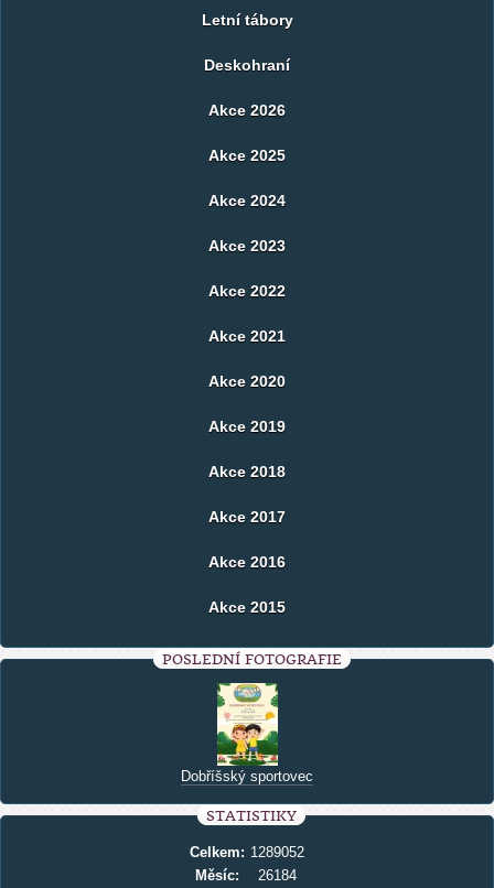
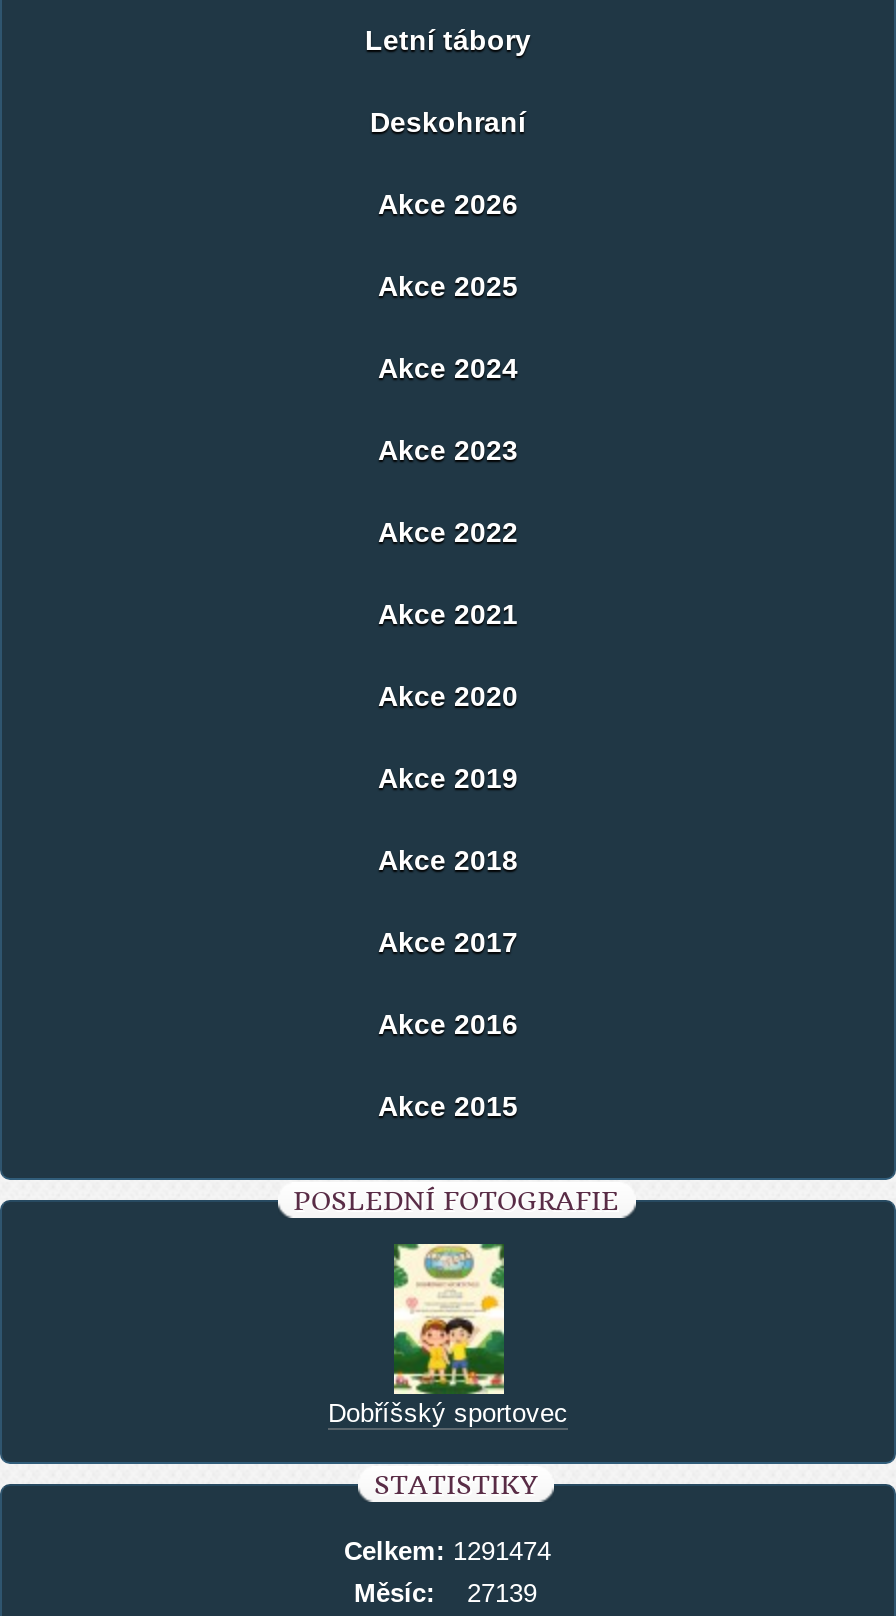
- Celkem: 1289052
+ Celkem: 1291474

- Měsíc: 26184
+ Měsíc: 27139
